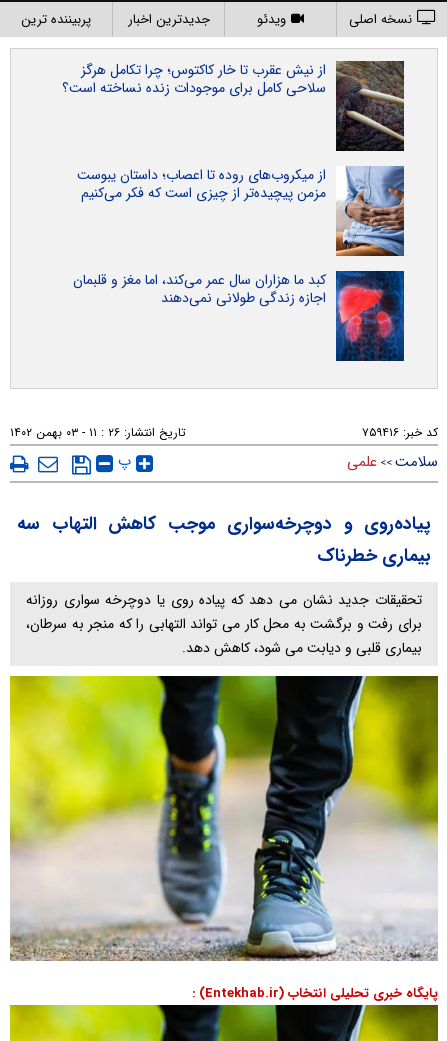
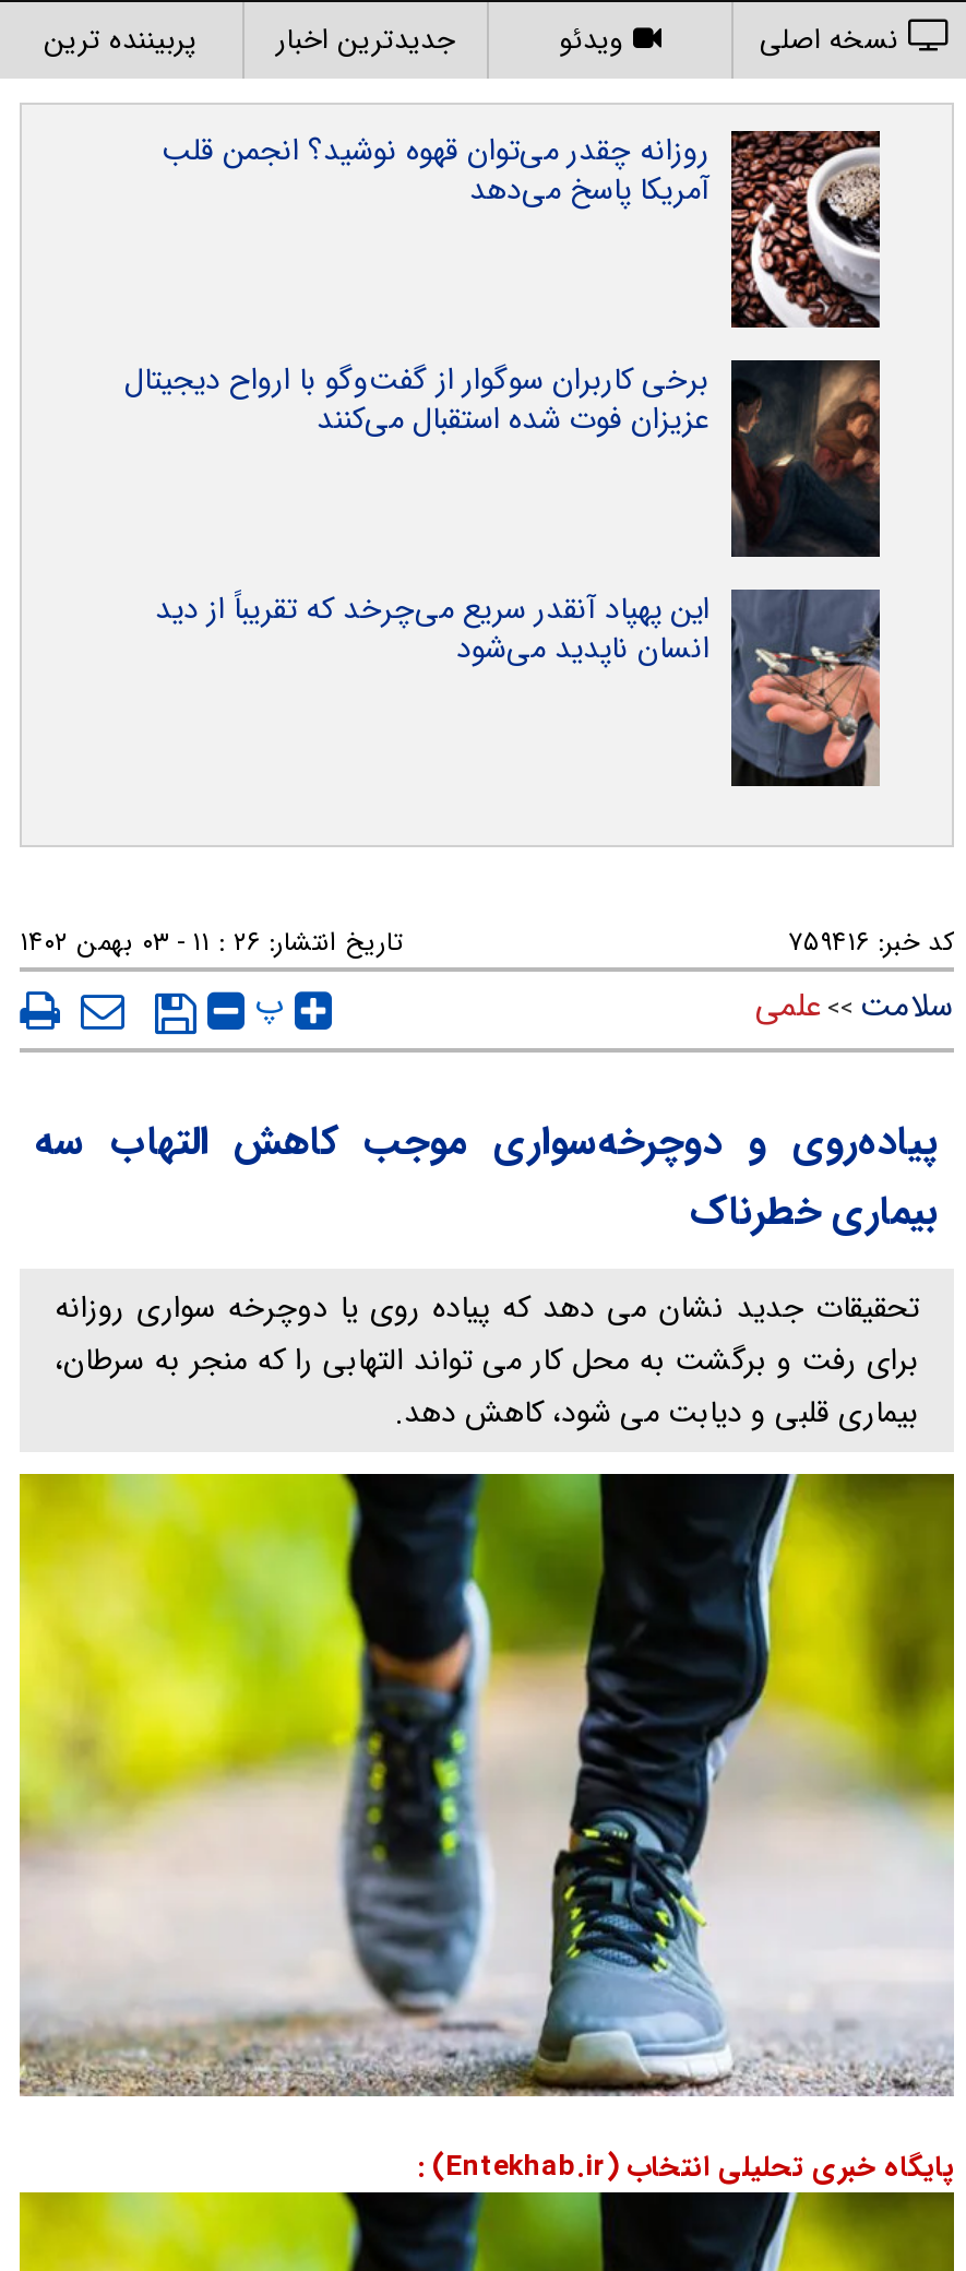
- [image]
- از نیش عقرب تا خار کاکتوس؛ چرا تکامل هرگز
- سلاحی کامل برای موجودات زنده نساخته است؟
+ [image]
+ روزانه چقدر می‌توان قهوه نوشید؟ انجمن قلب
+ آمریکا پاسخ می‌دهد

- [image]
- از میکروب‌های روده تا اعصاب؛ داستان یبوست
- مزمن پیچیده‌تر از چیزی است که فکر می‌کنیم
+ [image]
+ برخی کاربران سوگوار از گفت‌وگو با ارواح دیجیتال
+ عزیزان فوت شده استقبال می‌کنند

- [image]
- کبد ما هزاران سال عمر می‌کند، اما مغز و قلبمان
- اجازه زندگی طولانی نمی‌دهند
+ [image]
+ این پهپاد آنقدر سریع می‌چرخد که تقریباً از دید
+ انسان ناپدید می‌شود
